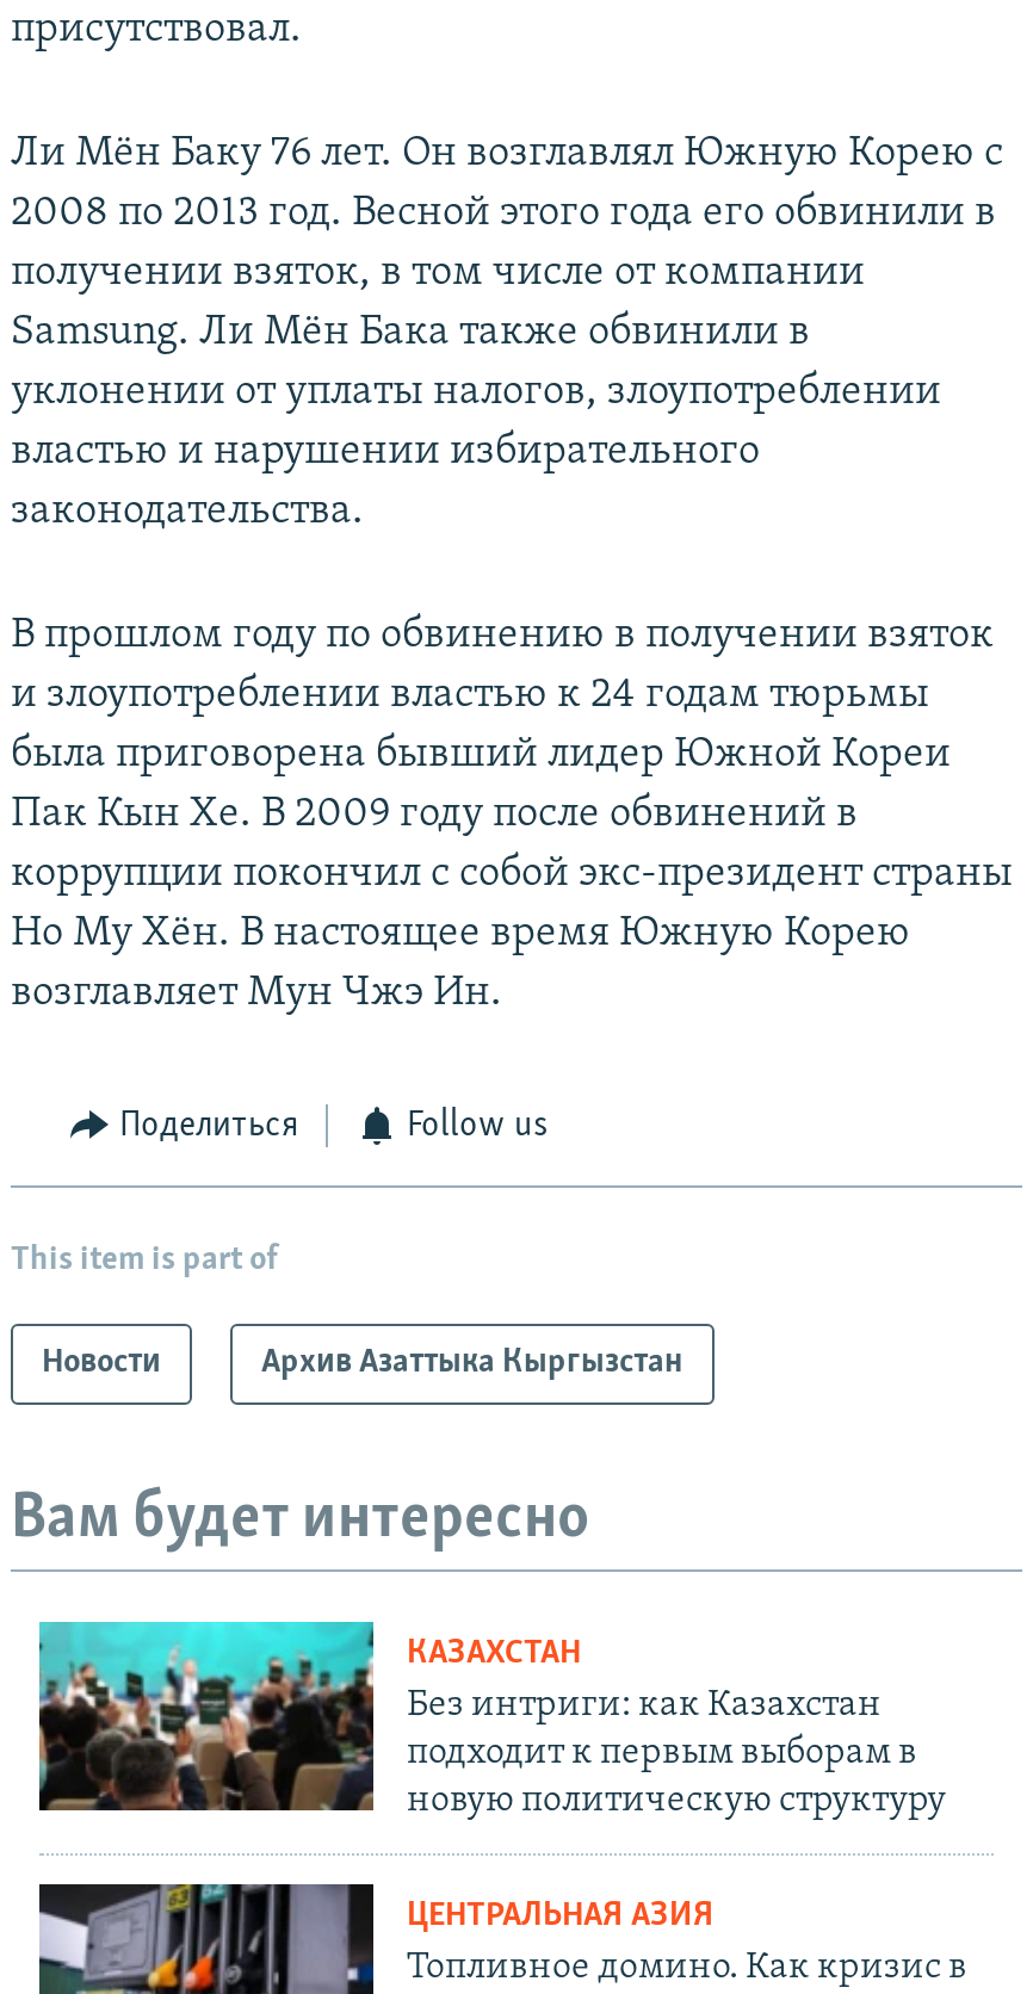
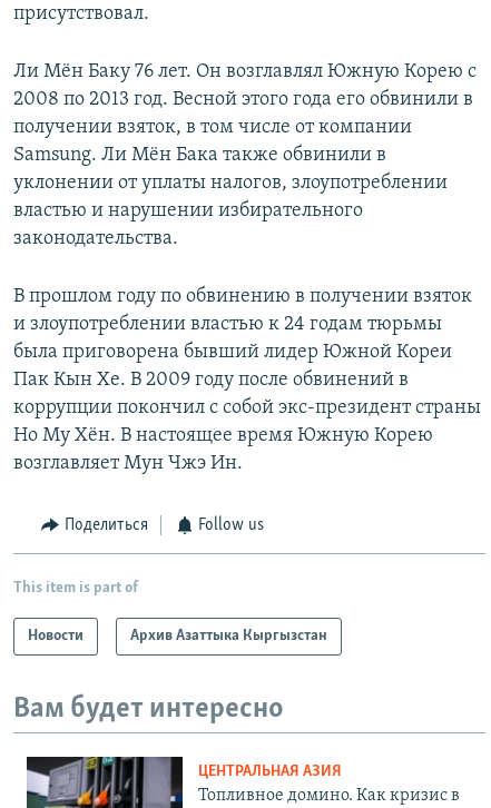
- [image]
- КАЗАХСТАН
- Без интриги: как Казахстан
- подходит к первым выборам в
- новую политическую структуру
